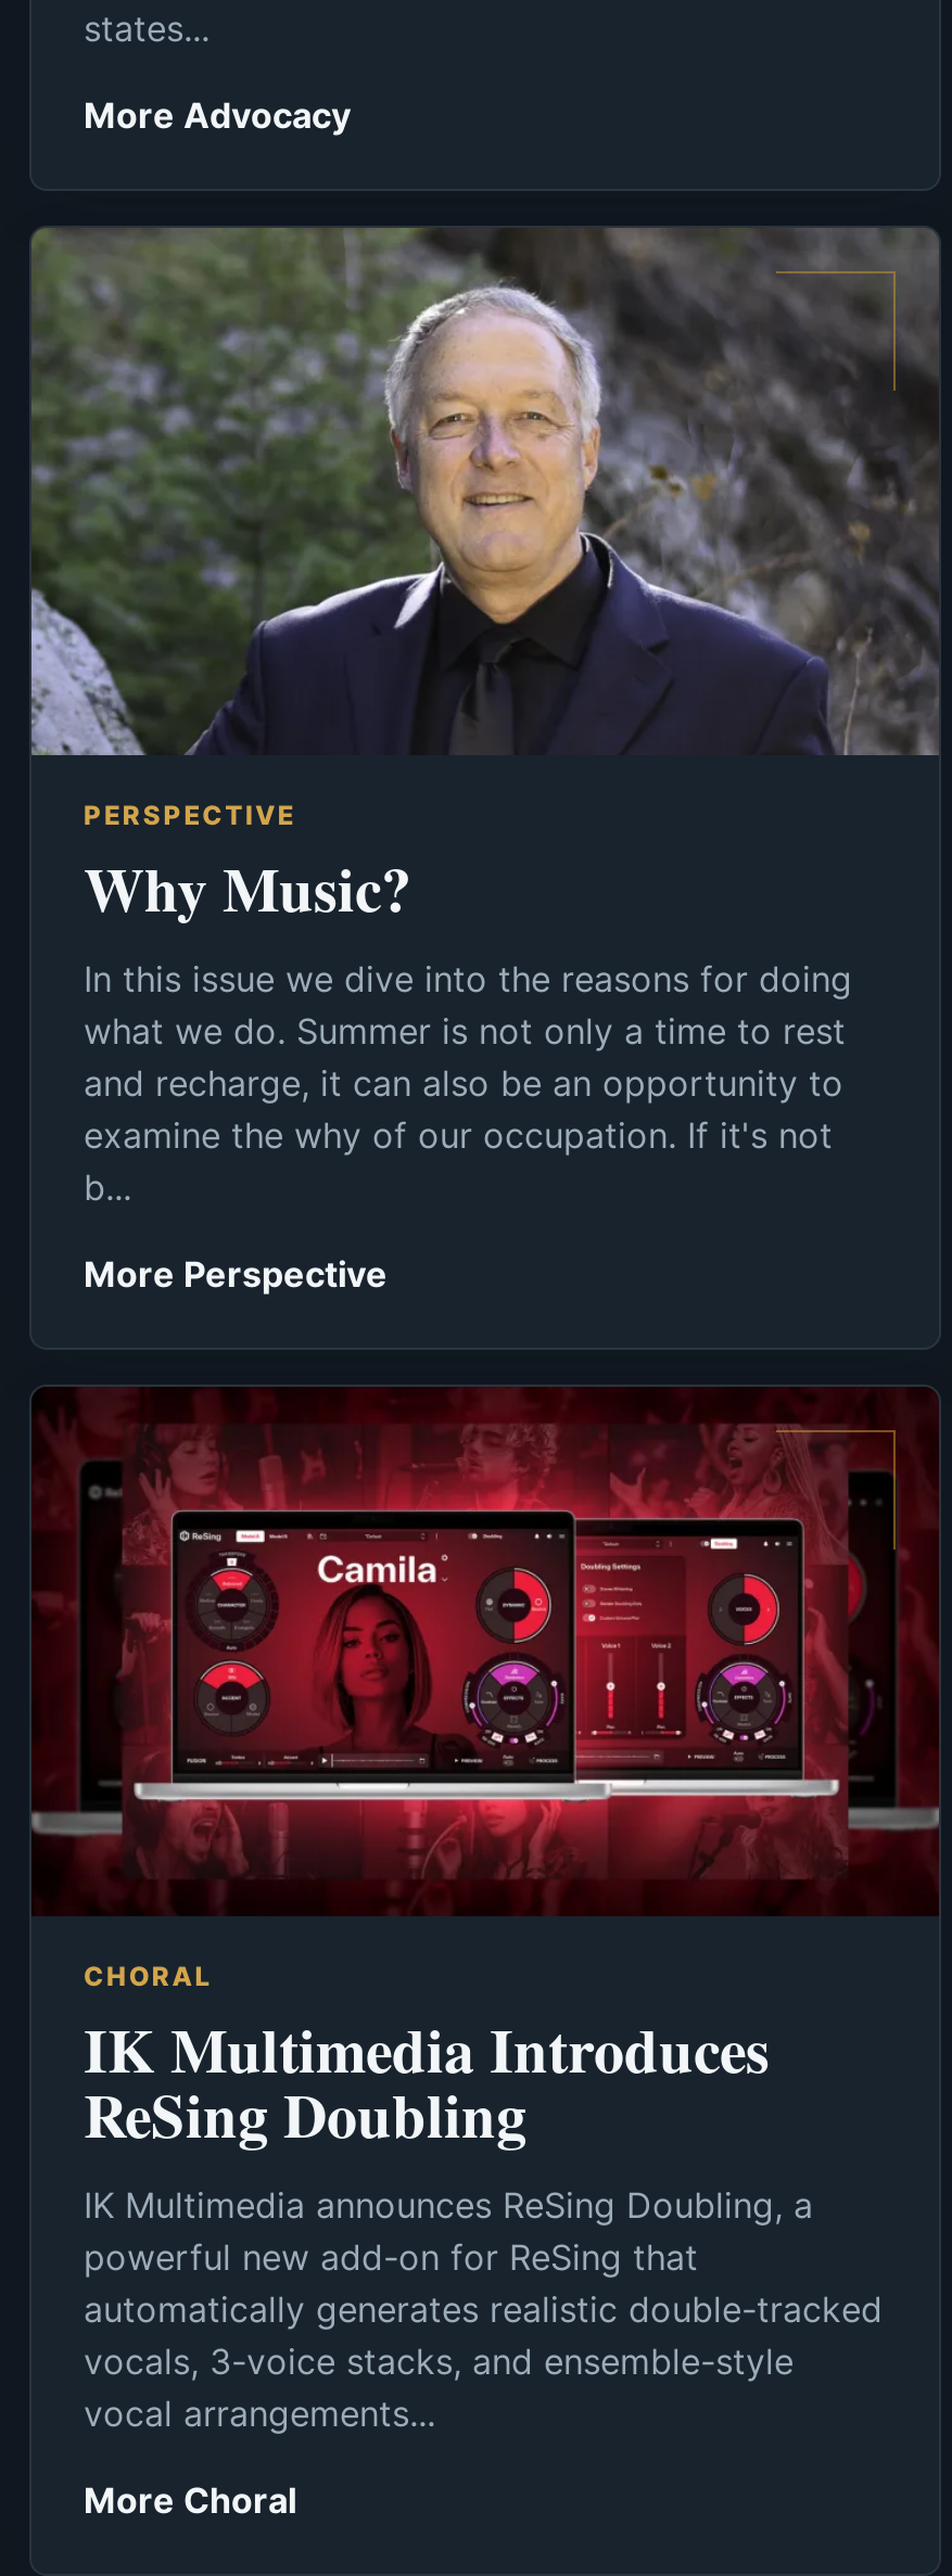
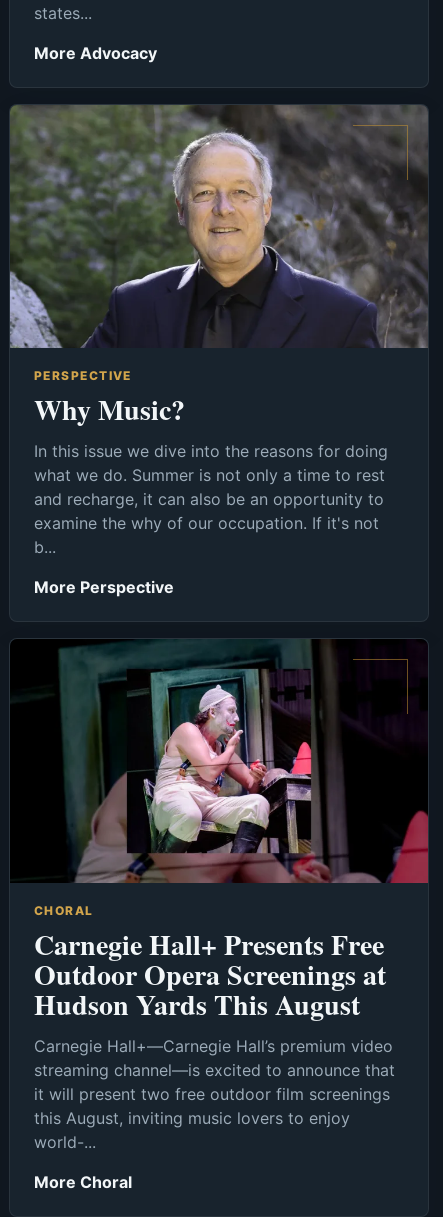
- [image]
+ [image]

- IK Multimedia Introduces
- ReSing Doubling
- IK Multimedia announces ReSing Doubling, a
- powerful new add-on for ReSing that
- automatically generates realistic double-tracked
- vocals, 3-voice stacks, and ensemble-style
- vocal arrangements...
+ Carnegie Hall+ Presents Free
+ Outdoor Opera Screenings at
+ Hudson Yards This August
+ Carnegie Hall+—Carnegie Hall’s premium video
+ streaming channel—is excited to announce that
+ it will present two free outdoor film screenings
+ this August, inviting music lovers to enjoy
+ world-...
